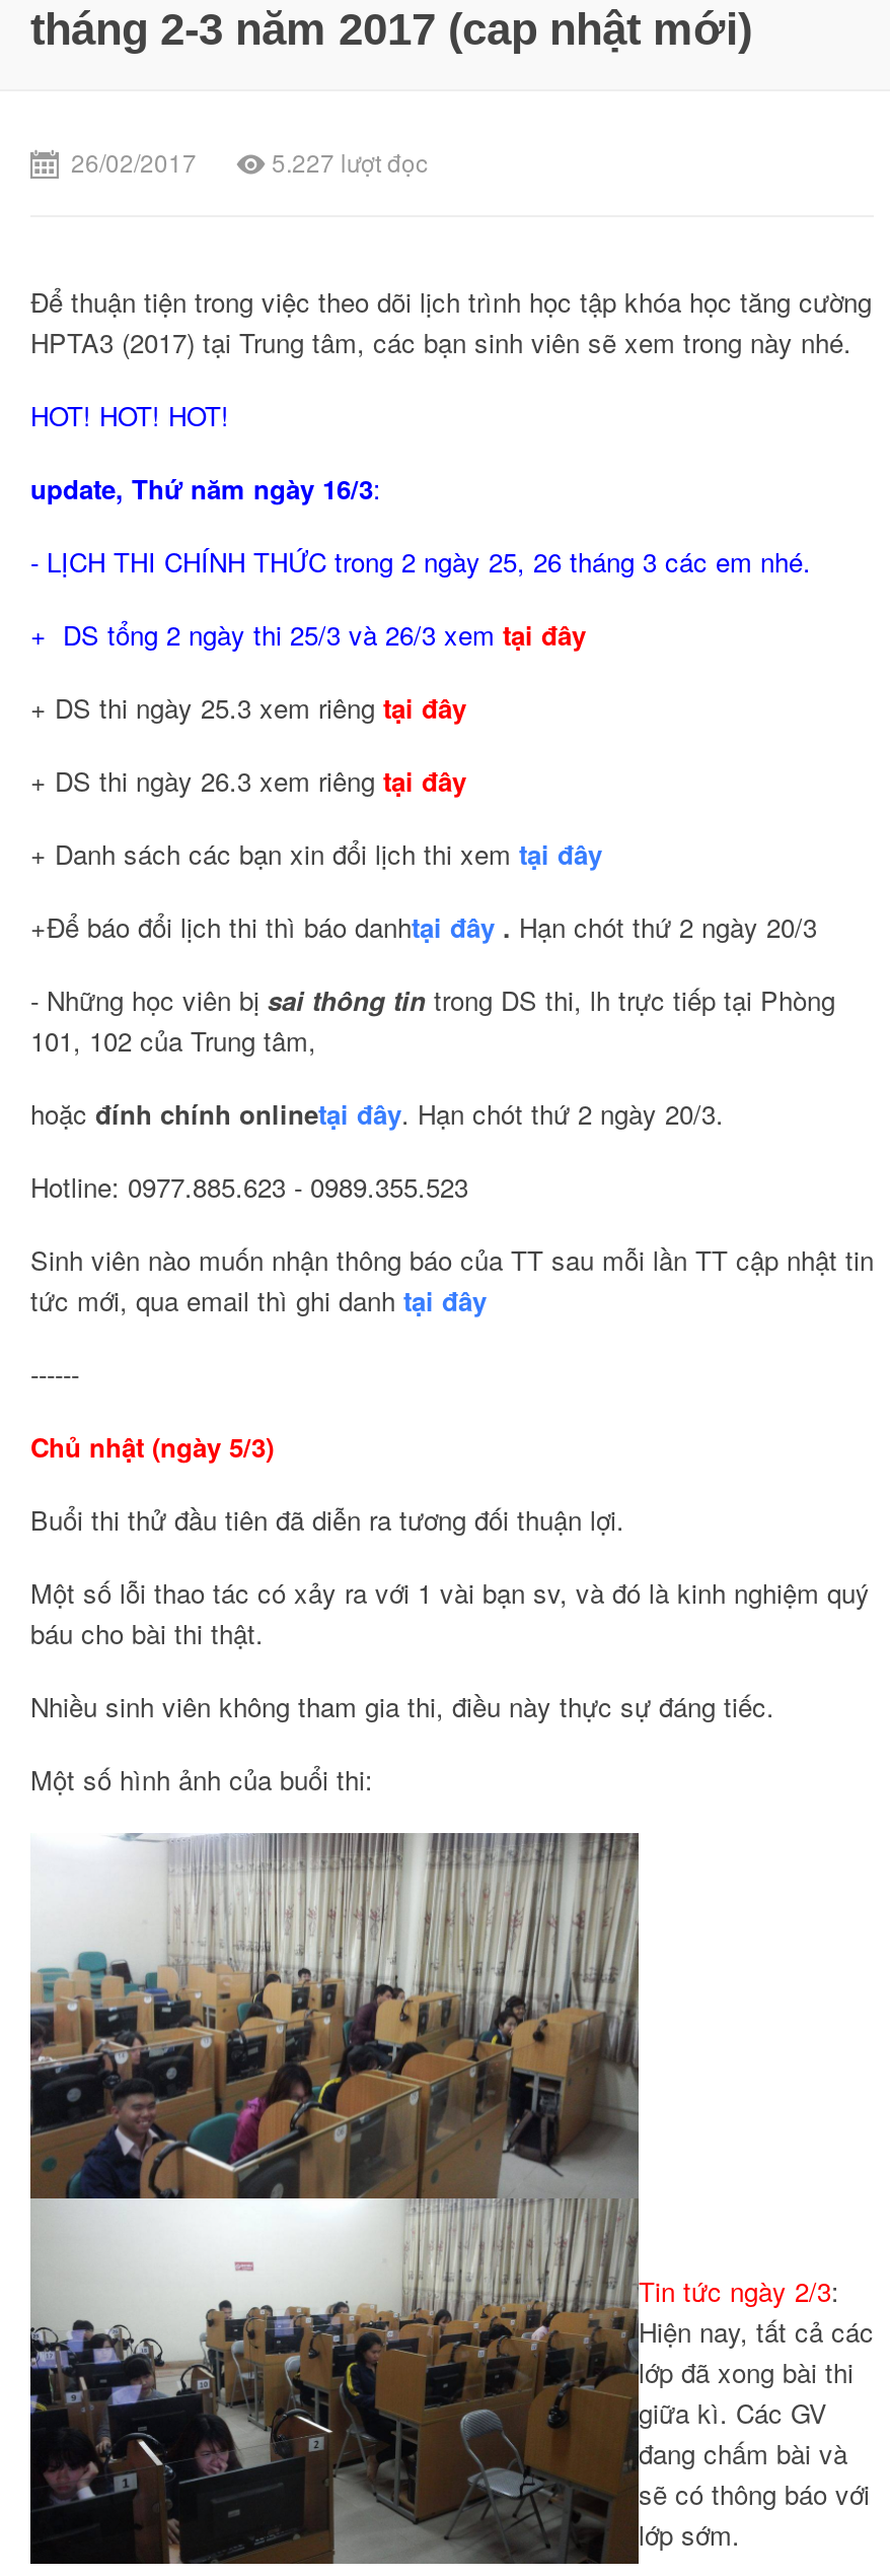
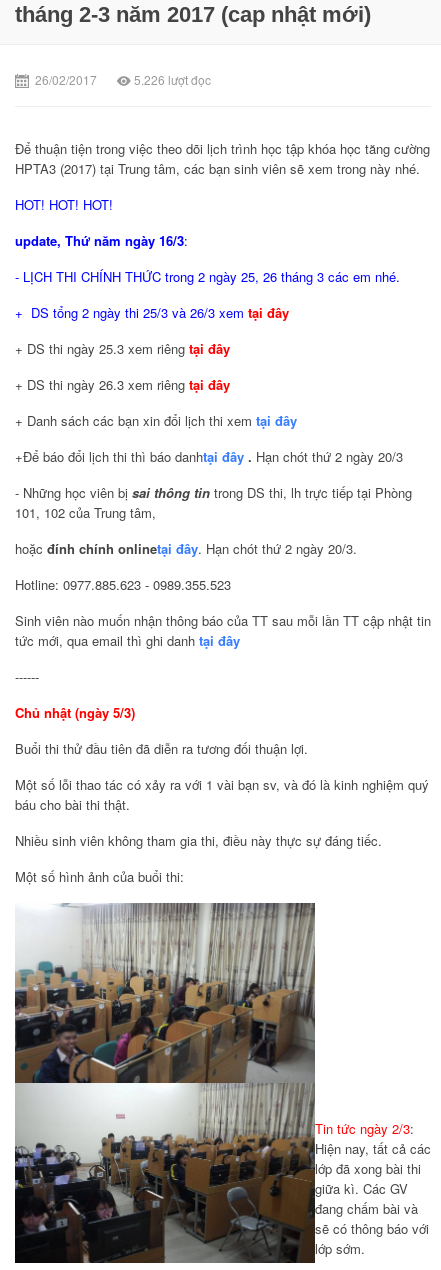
- 5.227 lượt đọc
+ 5.226 lượt đọc
